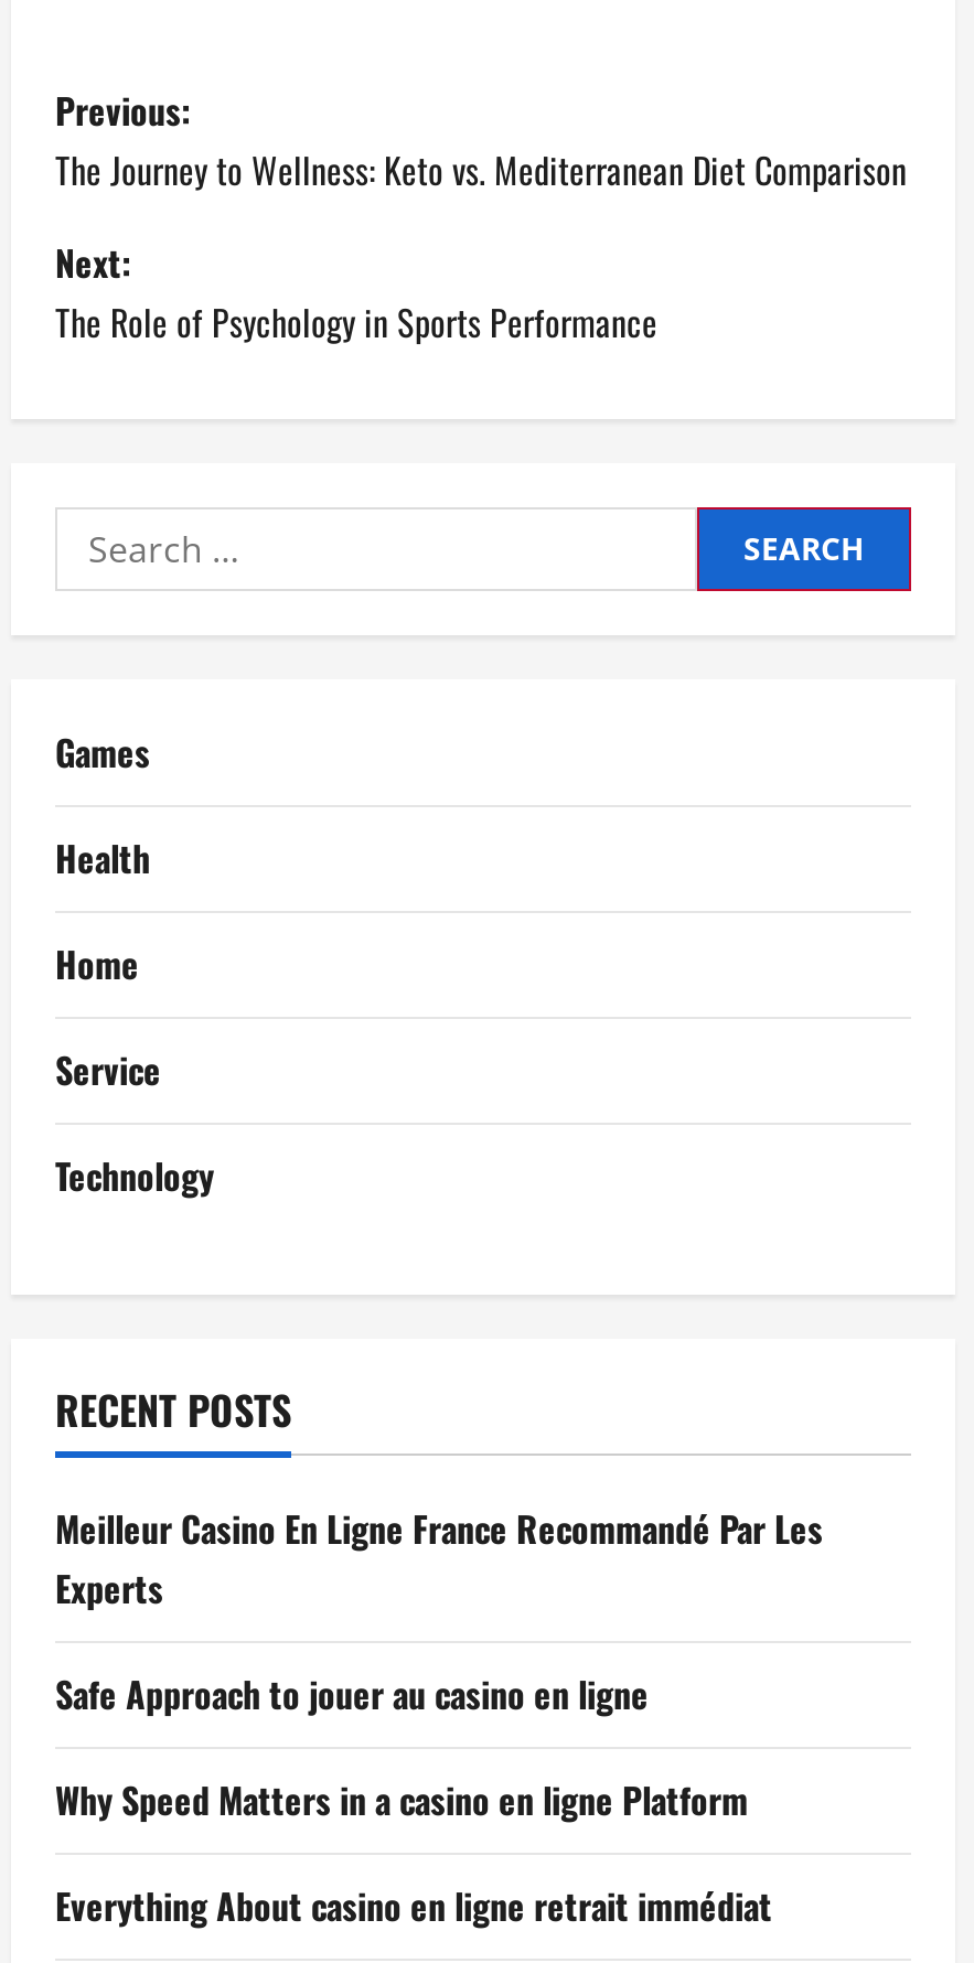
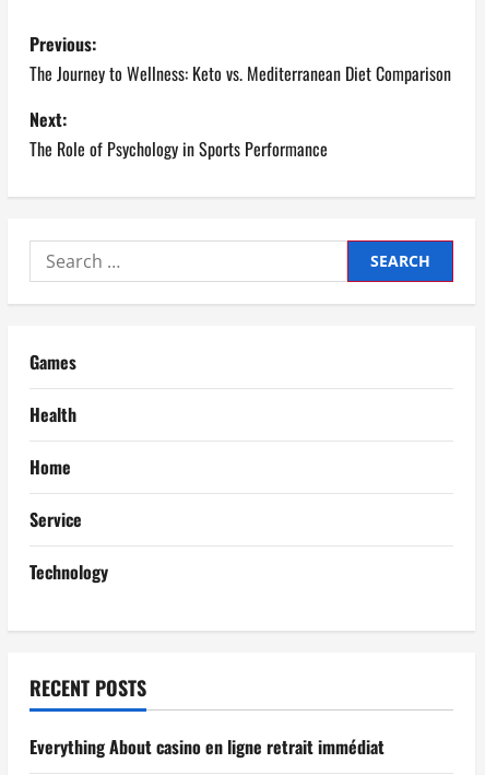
- Meilleur Casino En Ligne France Recommandé Par Les
- Experts
- Safe Approach to jouer au casino en ligne
- Why Speed Matters in a casino en ligne Platform
